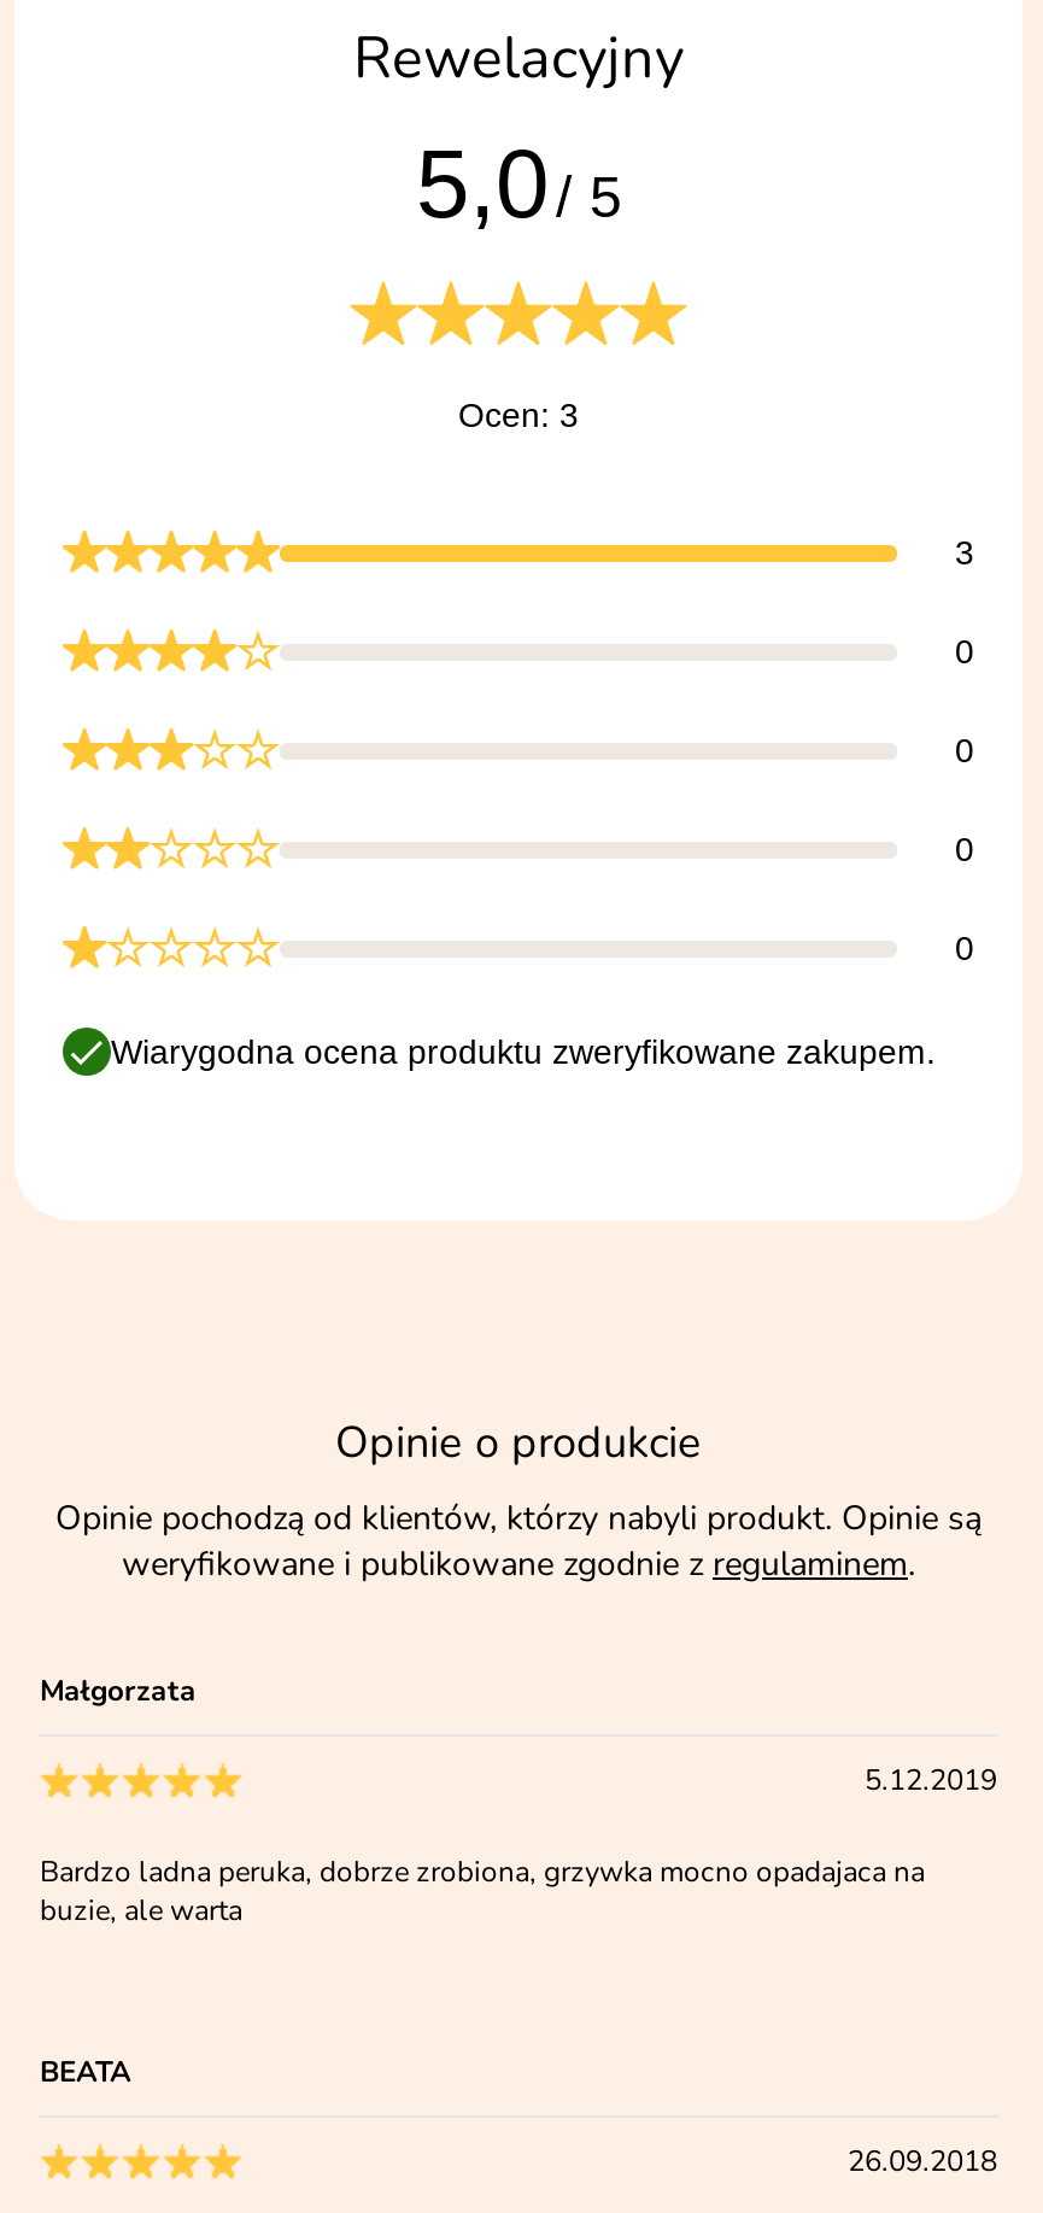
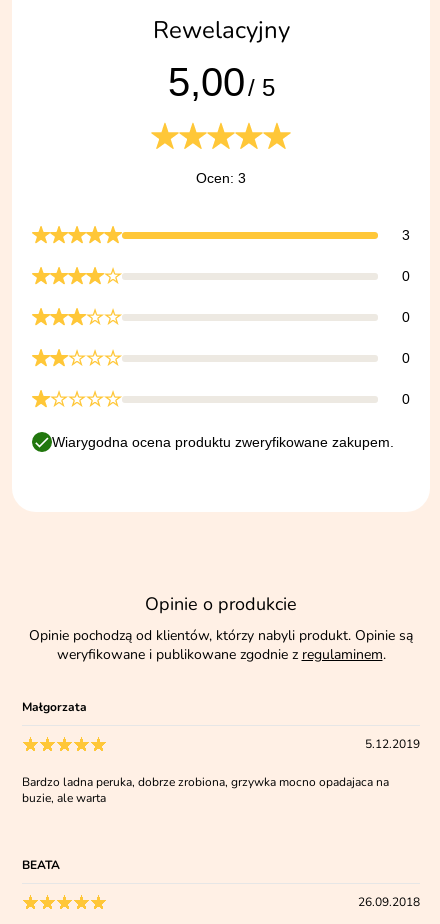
- 5,0 / 5
+ 5,00 / 5
